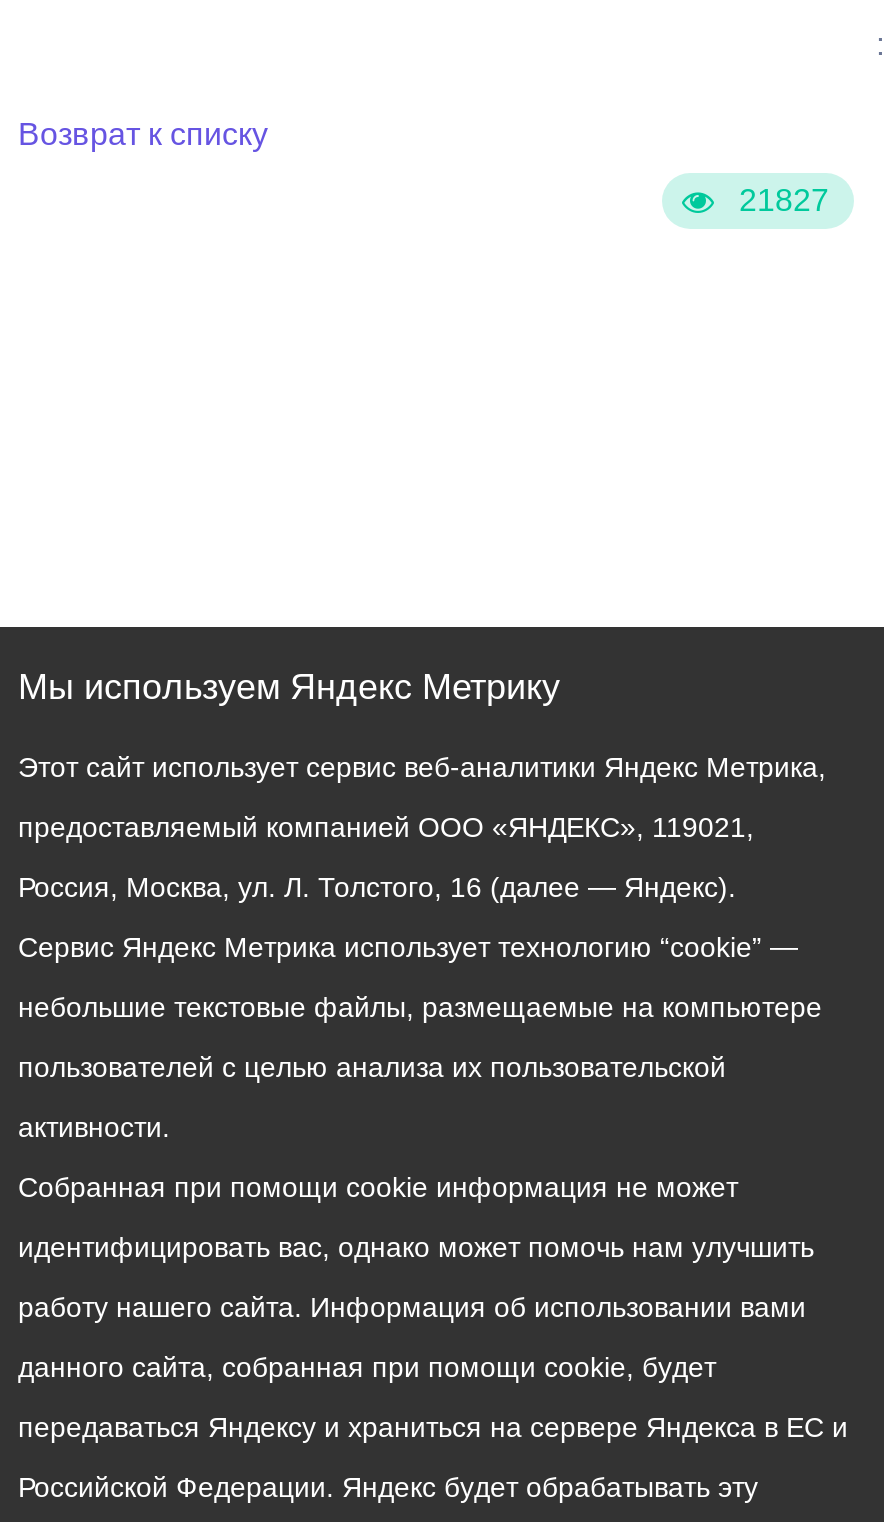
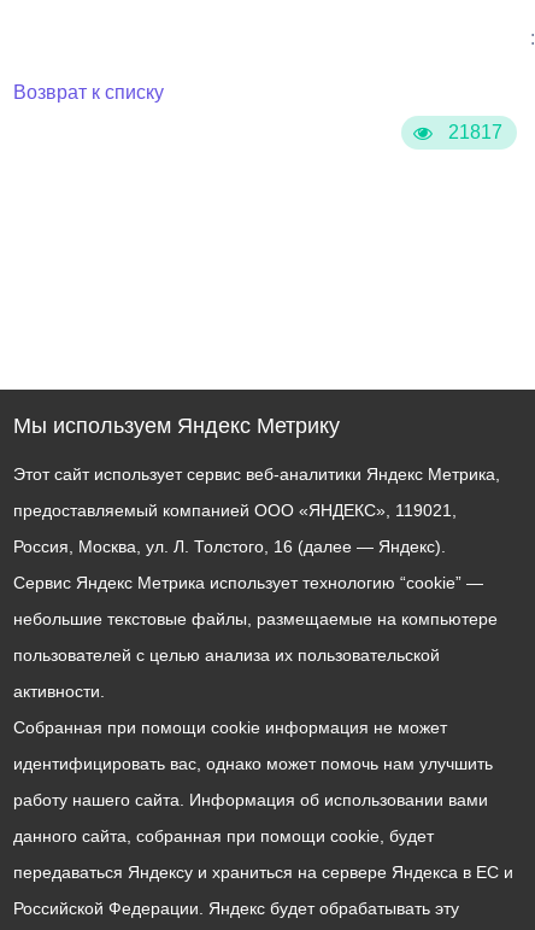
- 21827
+ 21817
